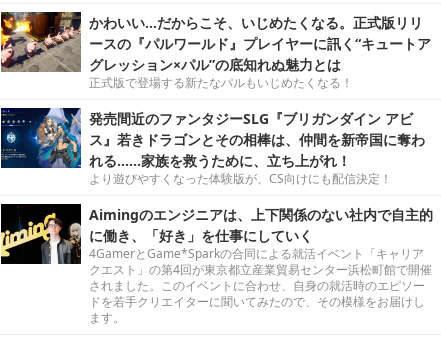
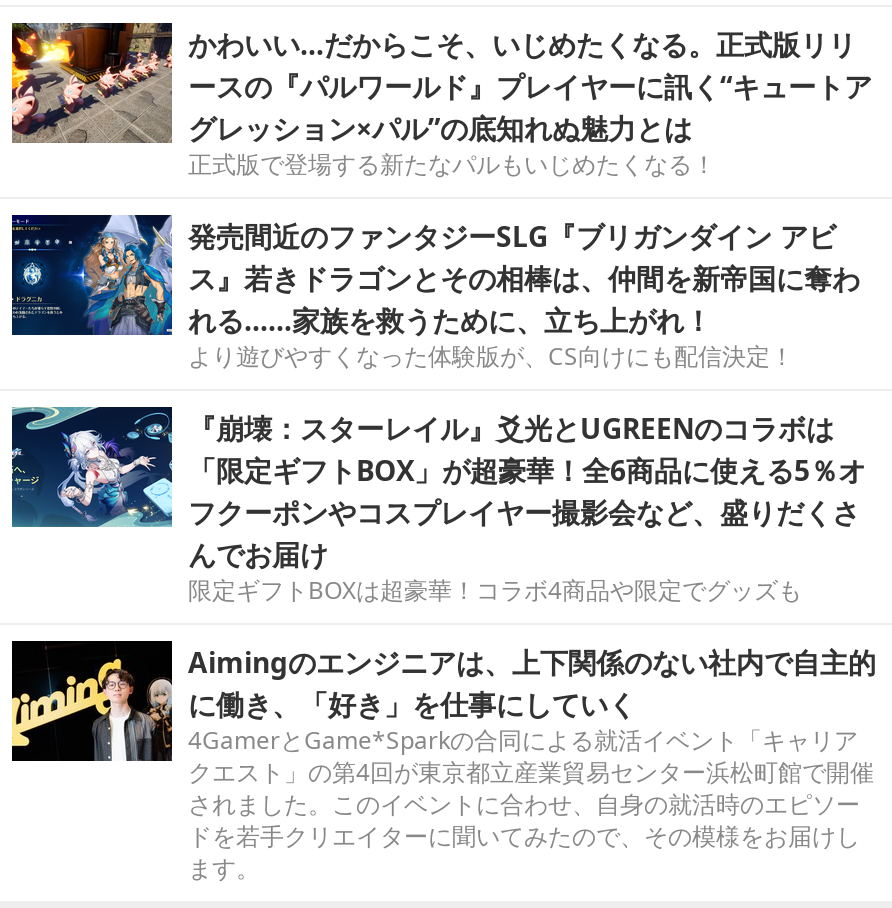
+ [image]
+ 『崩壊：スターレイル』爻光とUGREENのコラボは
+ 「限定ギフトBOX」が超豪華！全6商品に使える5％オ
+ フクーポンやコスプレイヤー撮影会など、盛りだくさ
+ んでお届け
+ 限定ギフトBOXは超豪華！コラボ4商品や限定でグッズも
